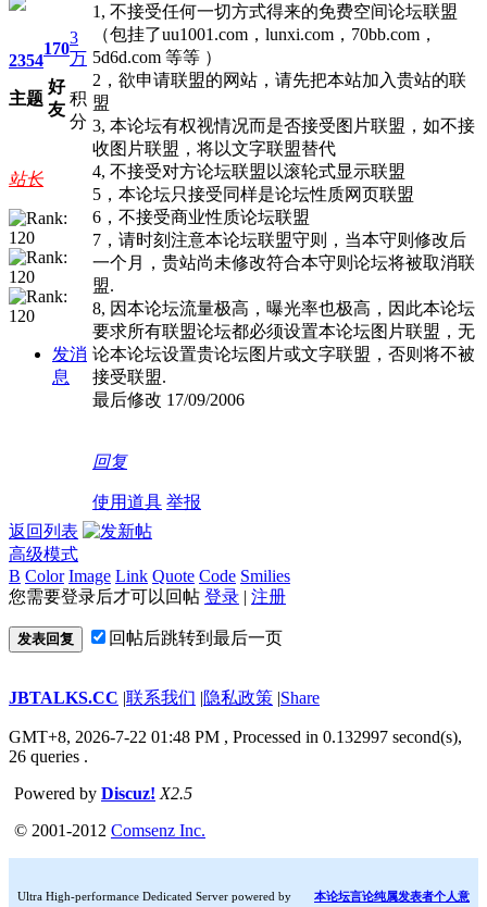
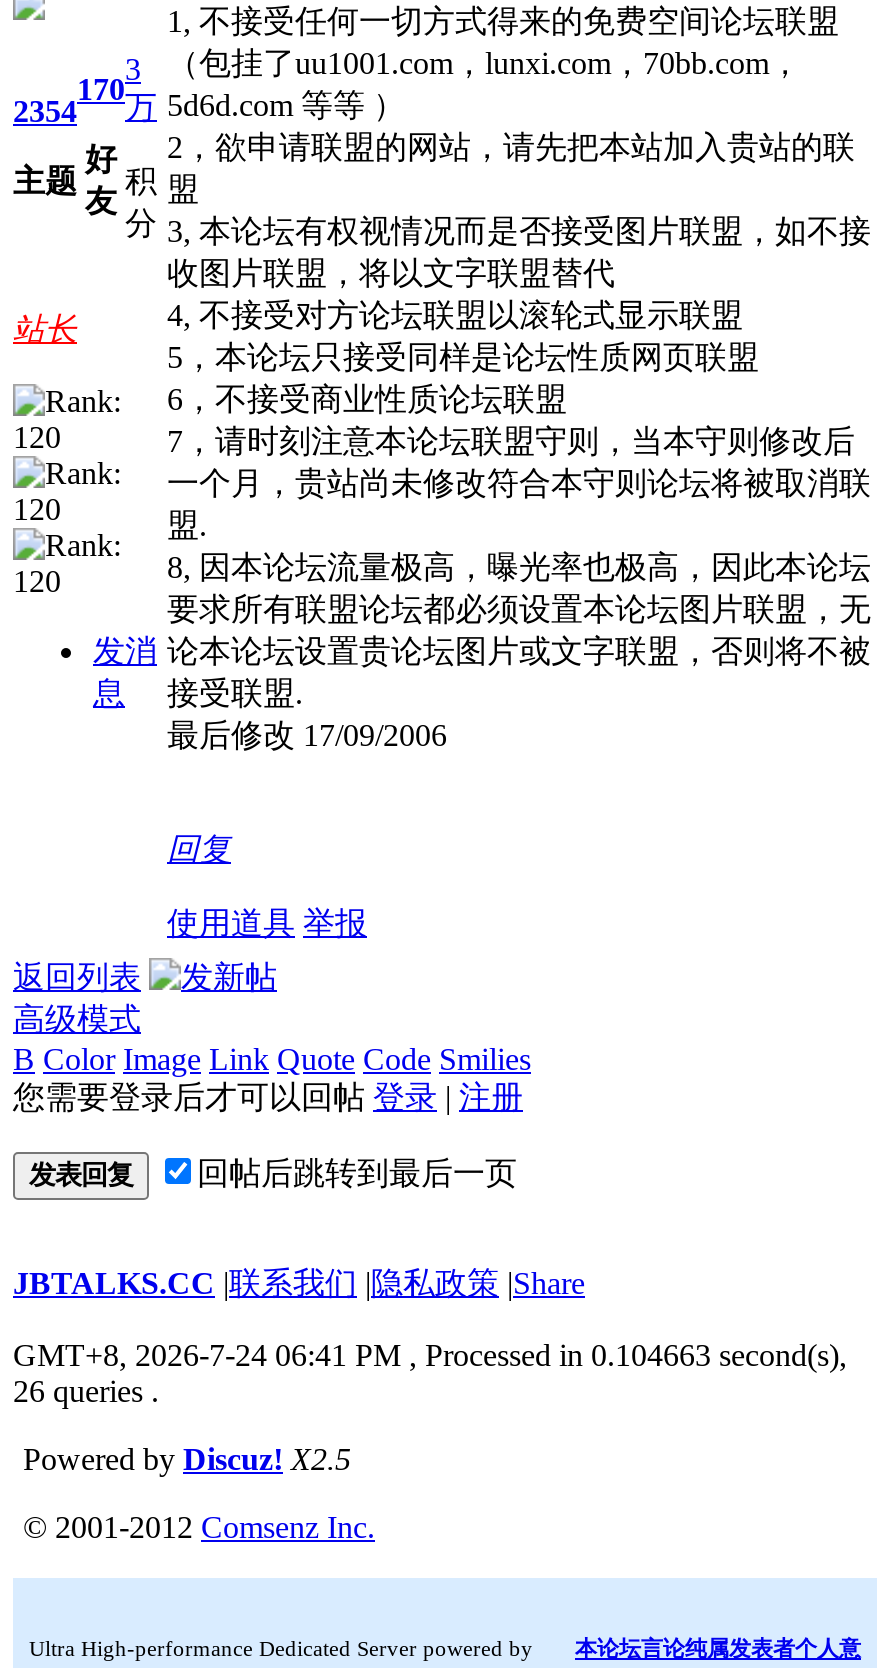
- GMT+8, 2026-7-22 01:48 PM, Processed in 0.132997 second(s),
+ GMT+8, 2026-7-24 06:41 PM, Processed in 0.104663 second(s),
